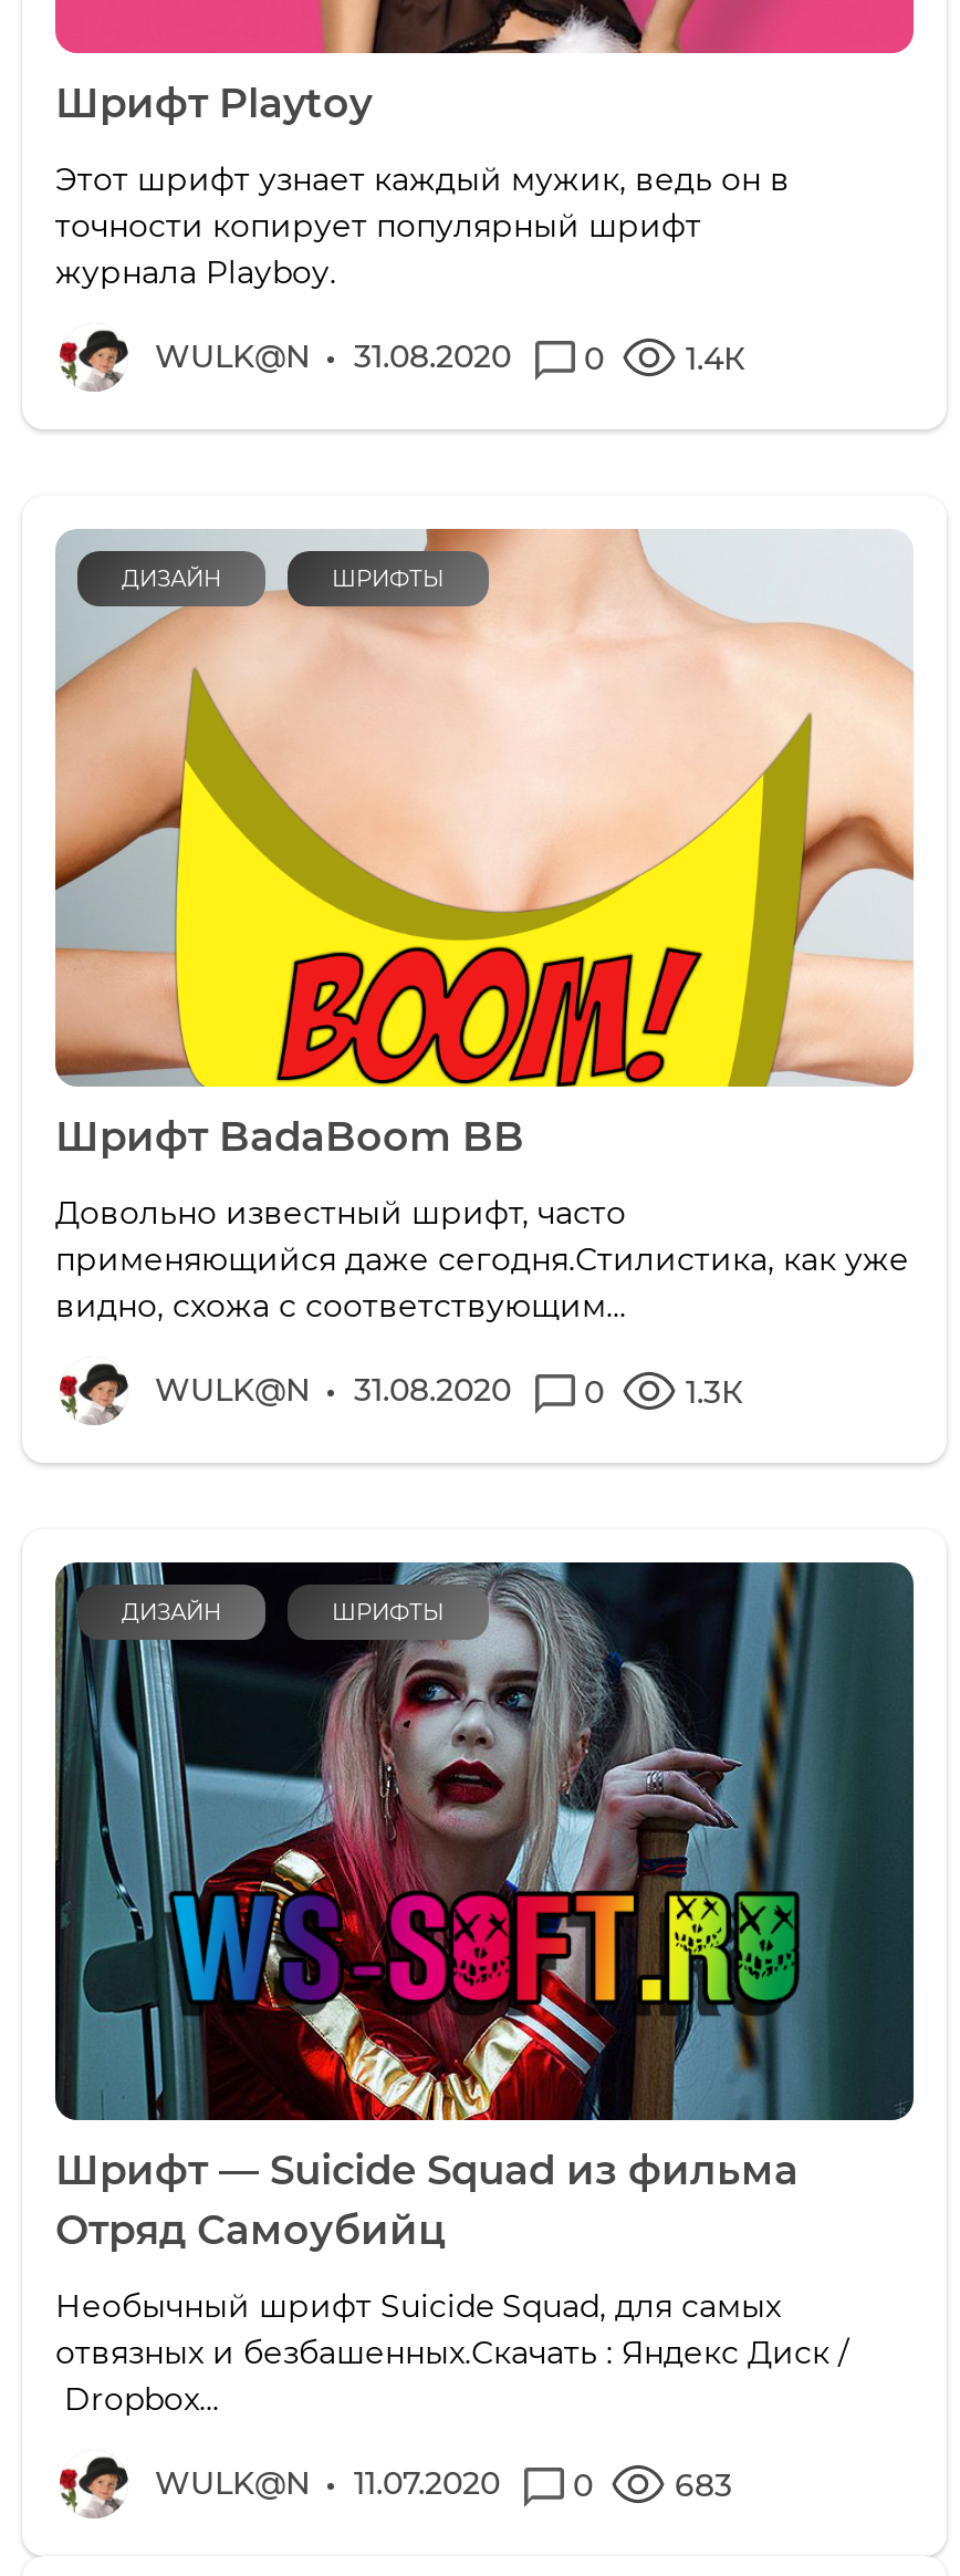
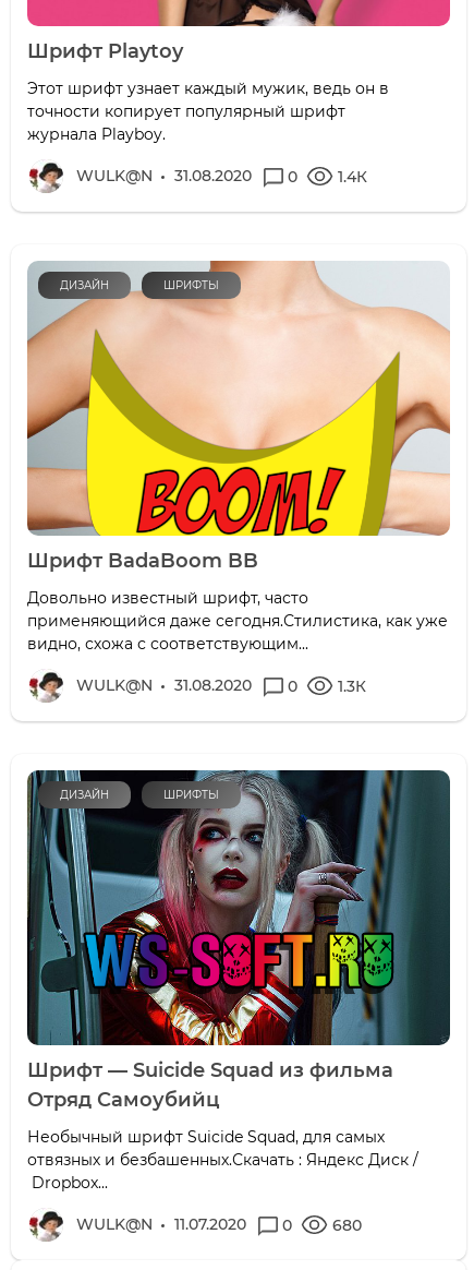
- 683
+ 680
